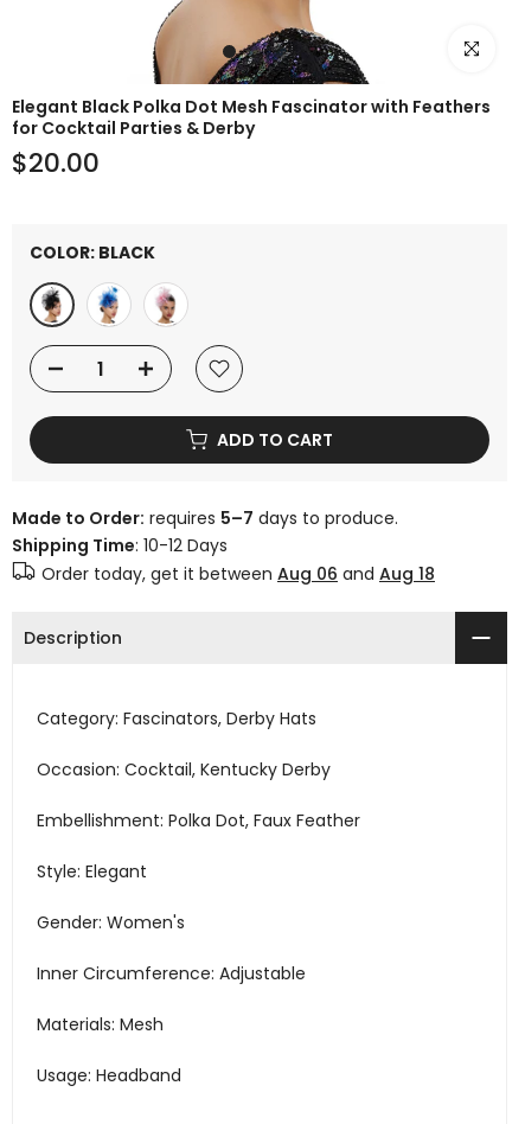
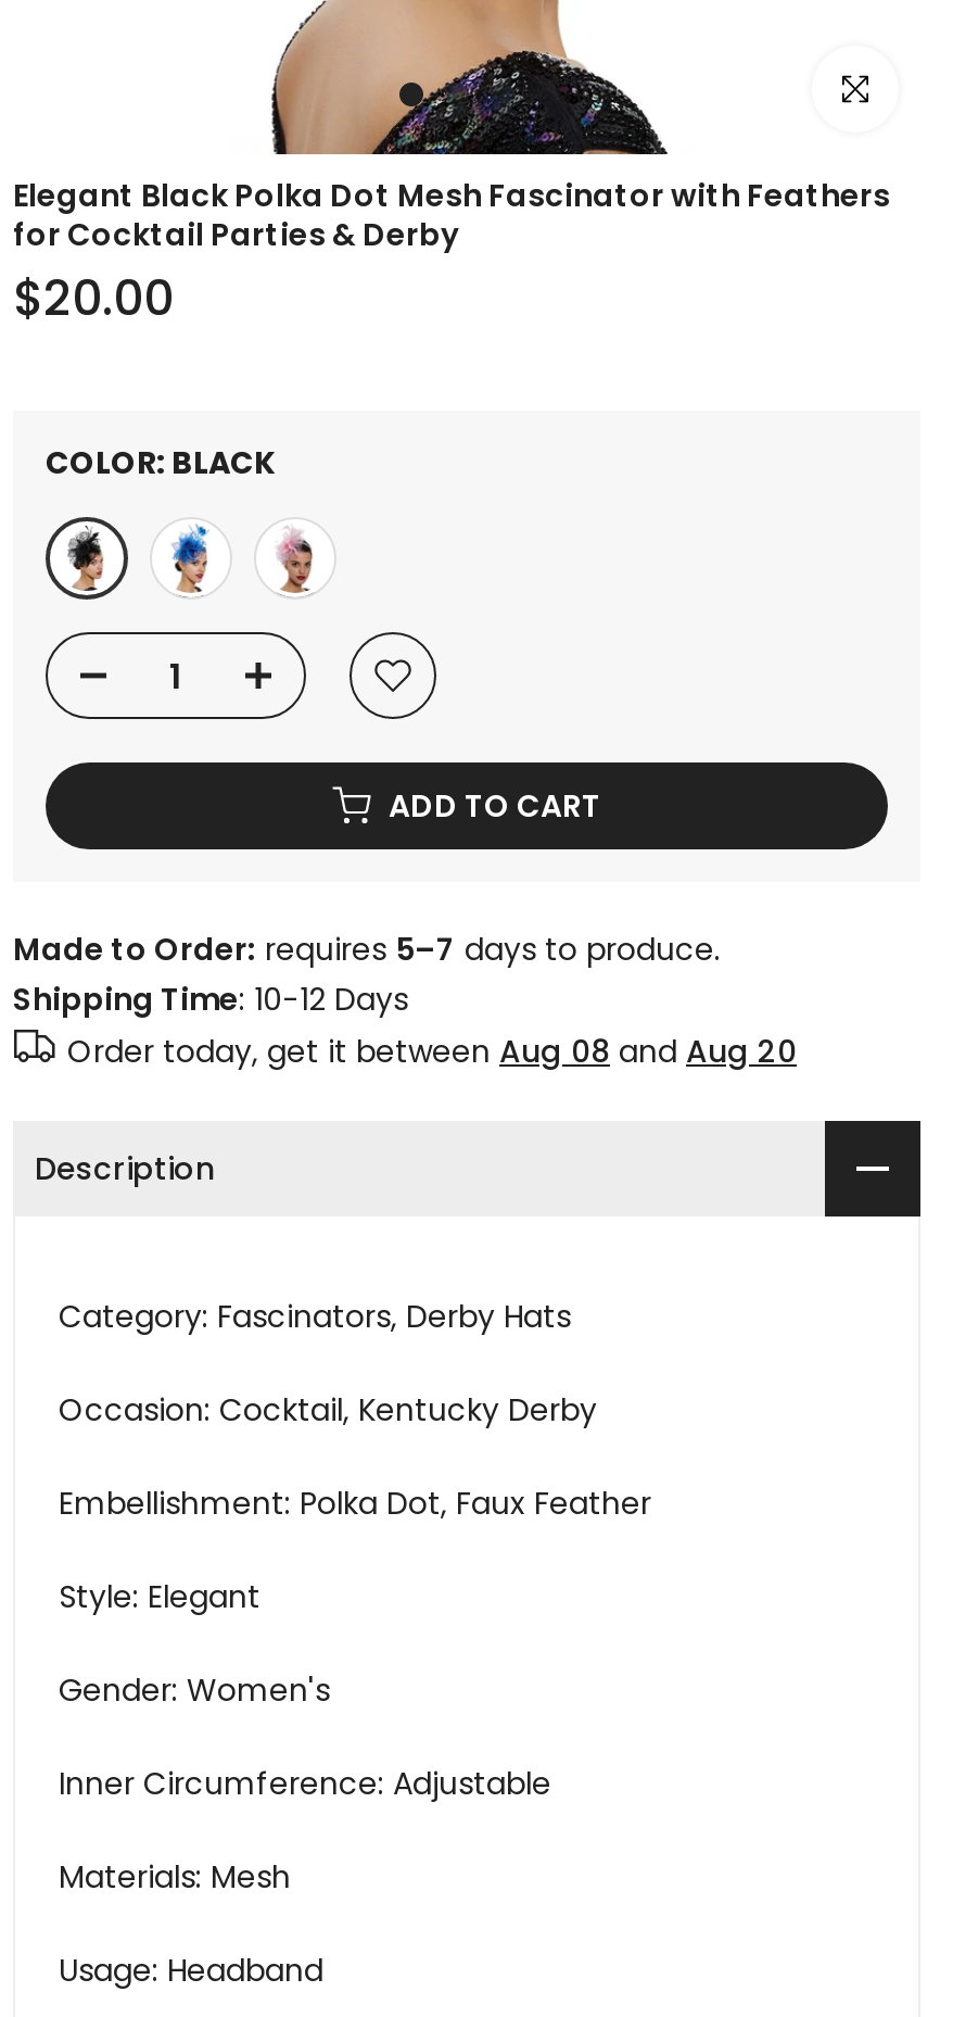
- Order today, get it between Aug 06 and Aug 18
+ Order today, get it between Aug 08 and Aug 20
